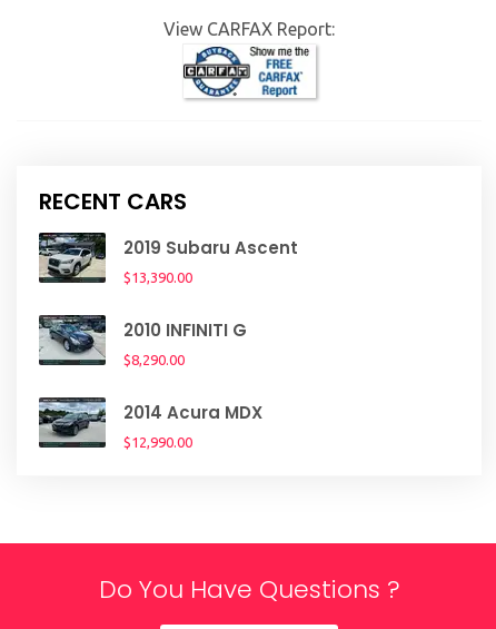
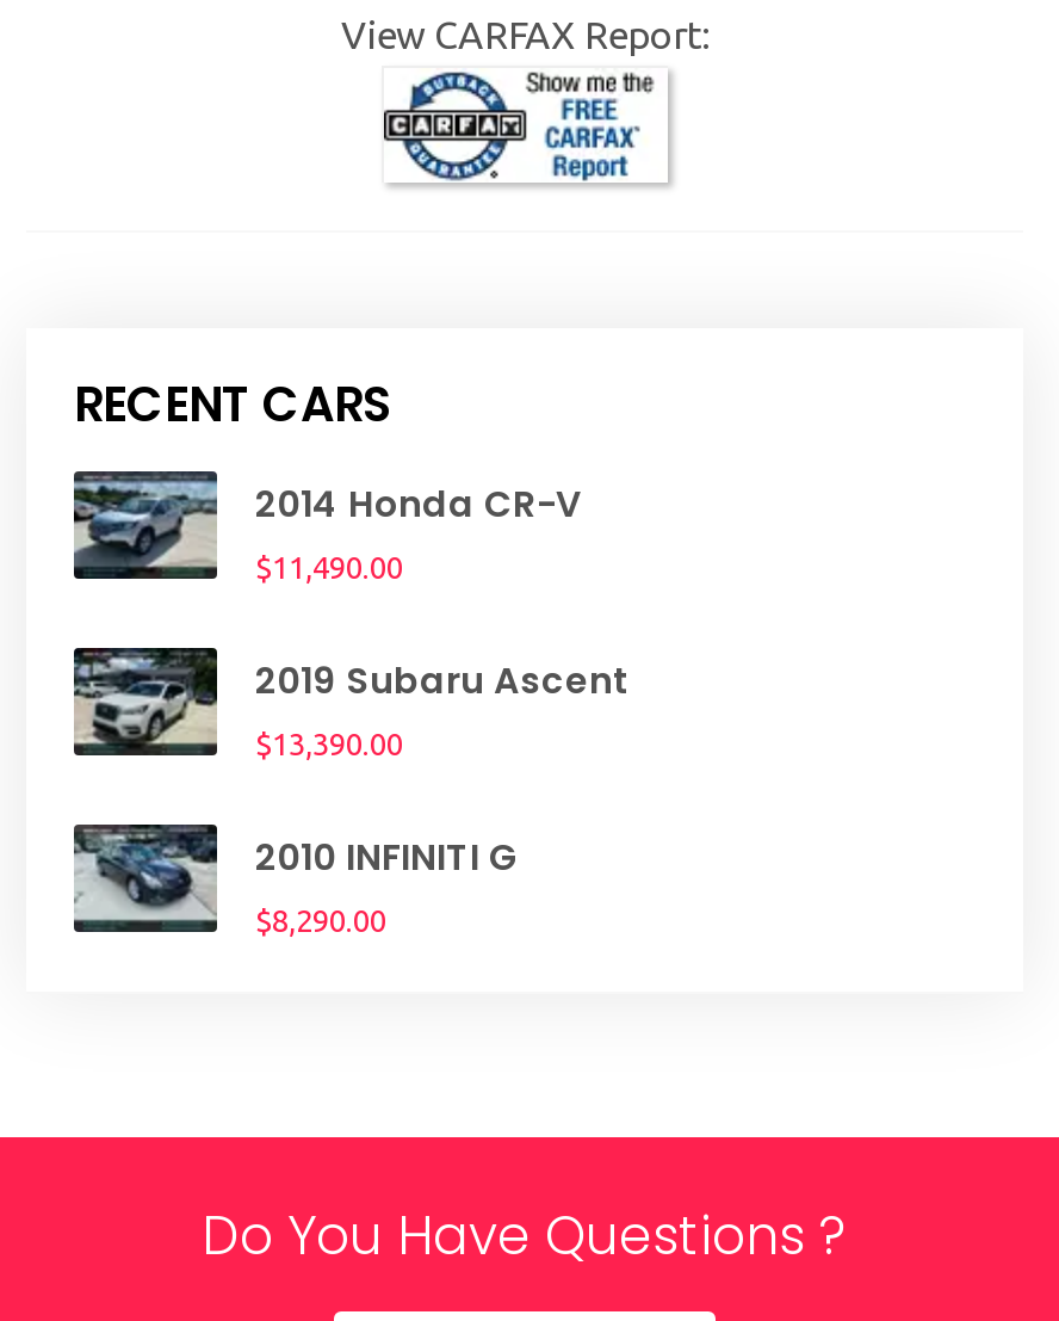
+ [image]
+ 2014 Honda CR-V
+ $11,490.00

moved down: [image] | 2019 Subaru Ascent | $13,390.00 | 2010 INFINITI G | $8,290.00

- [image]
- 2014 Acura MDX
- $12,990.00
